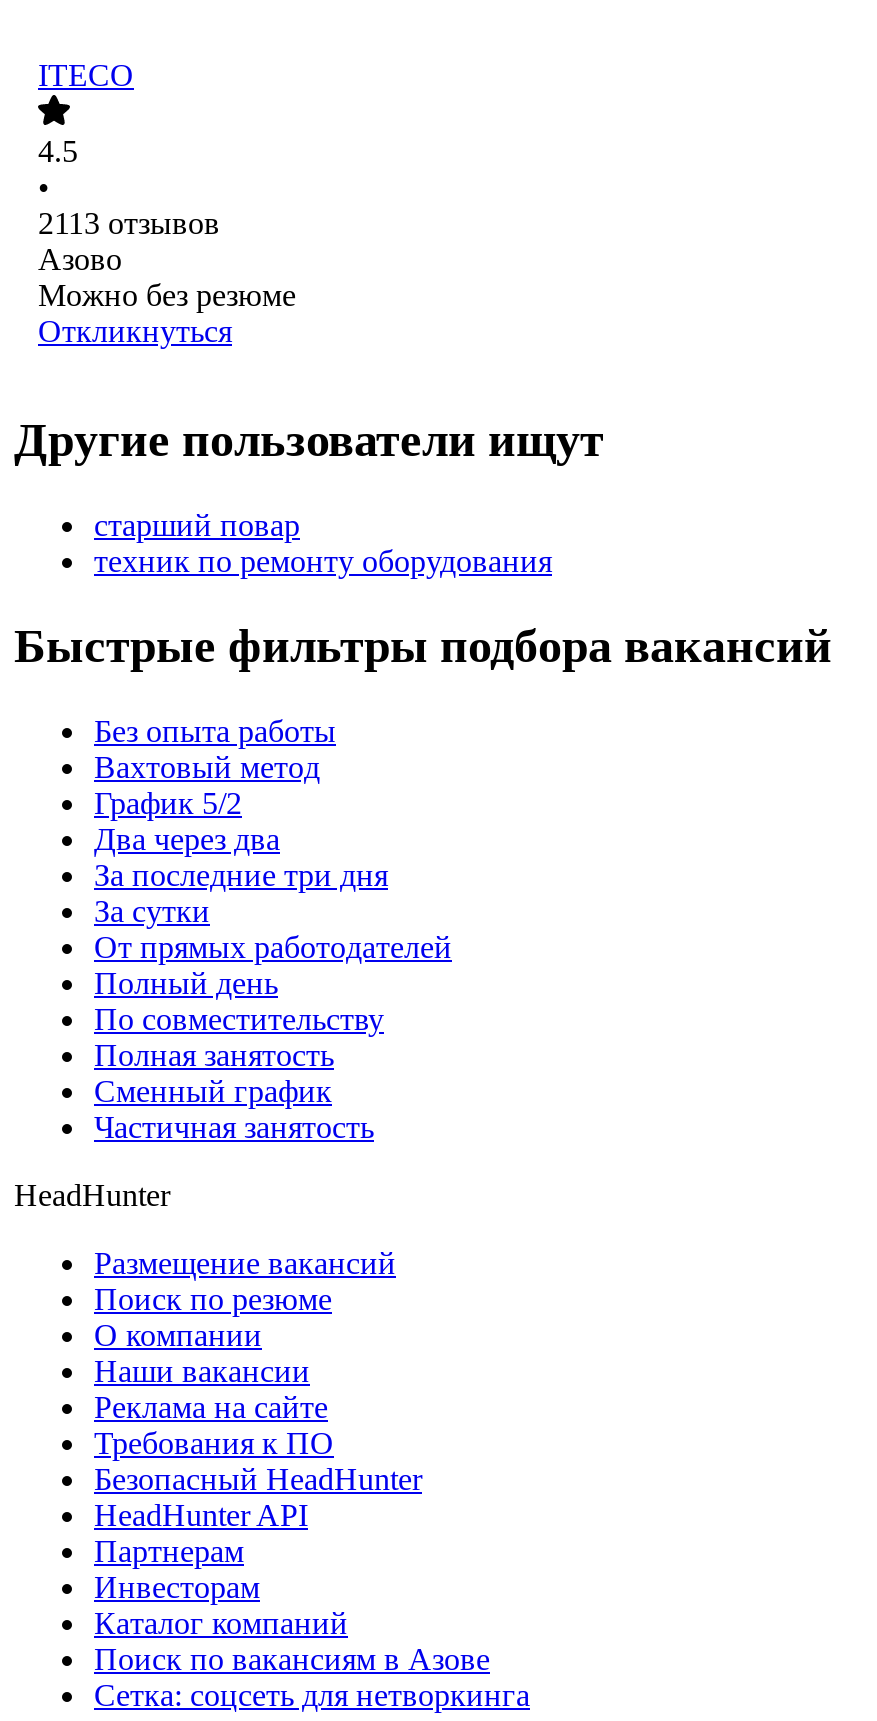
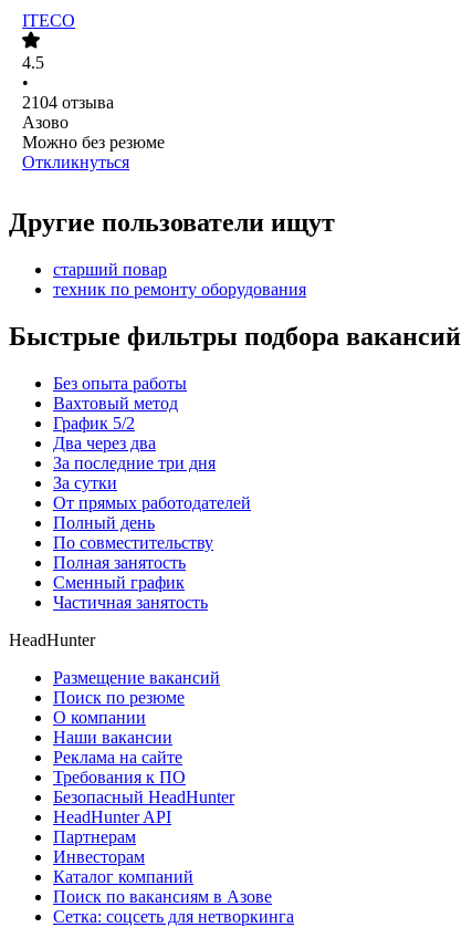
- 2113 отзывов
+ 2104 отзыва
